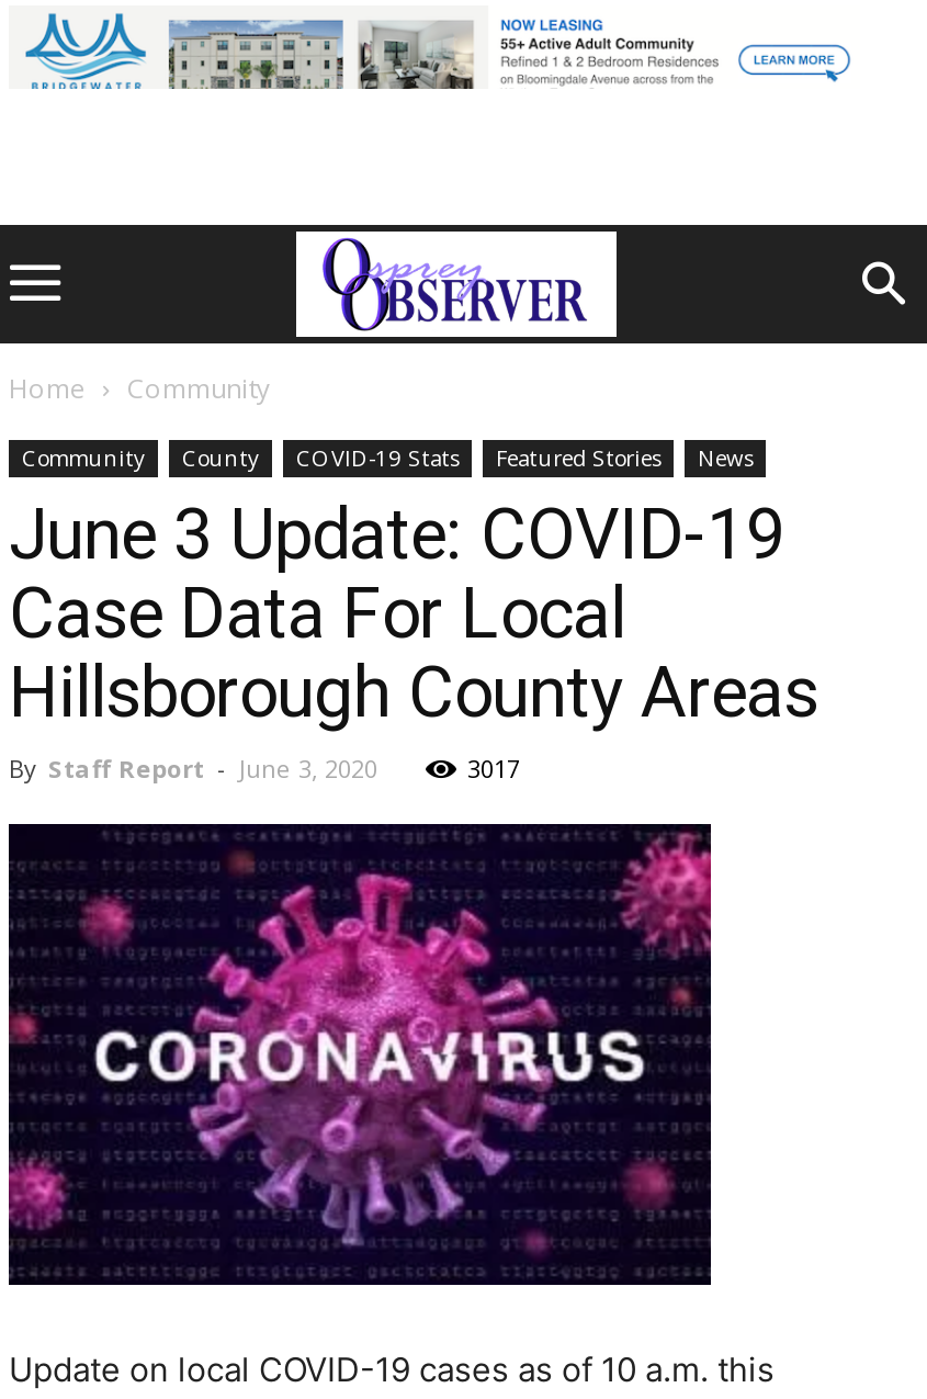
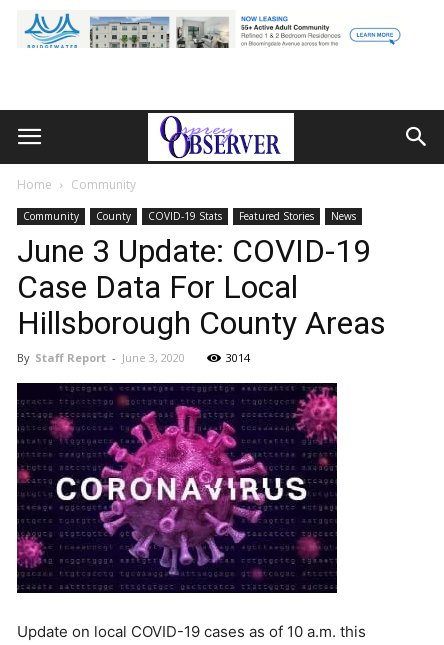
- 3017
+ 3014
